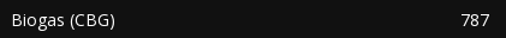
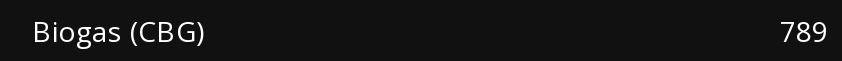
- 787
+ 789
